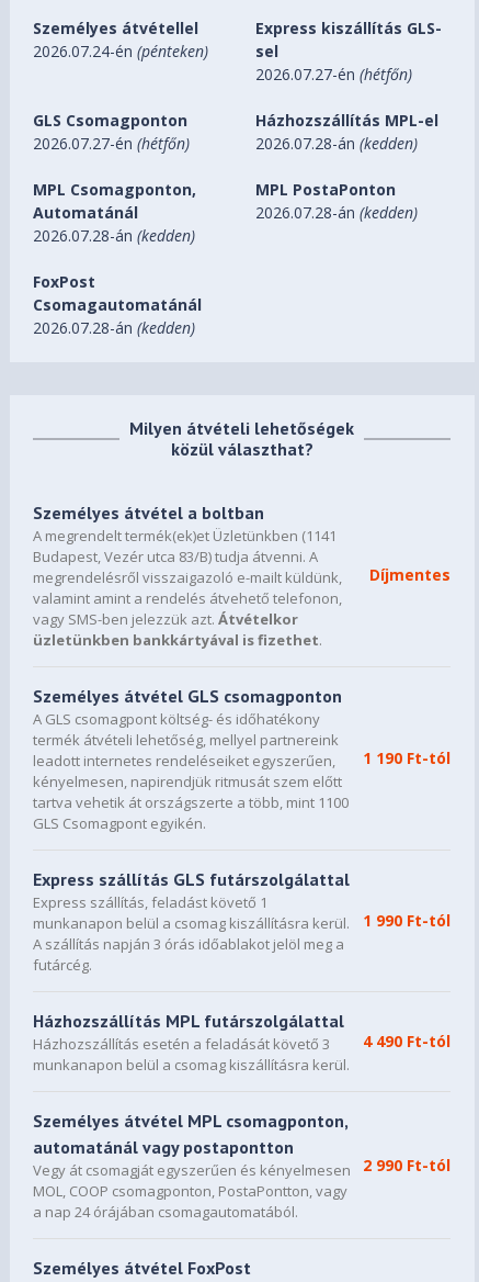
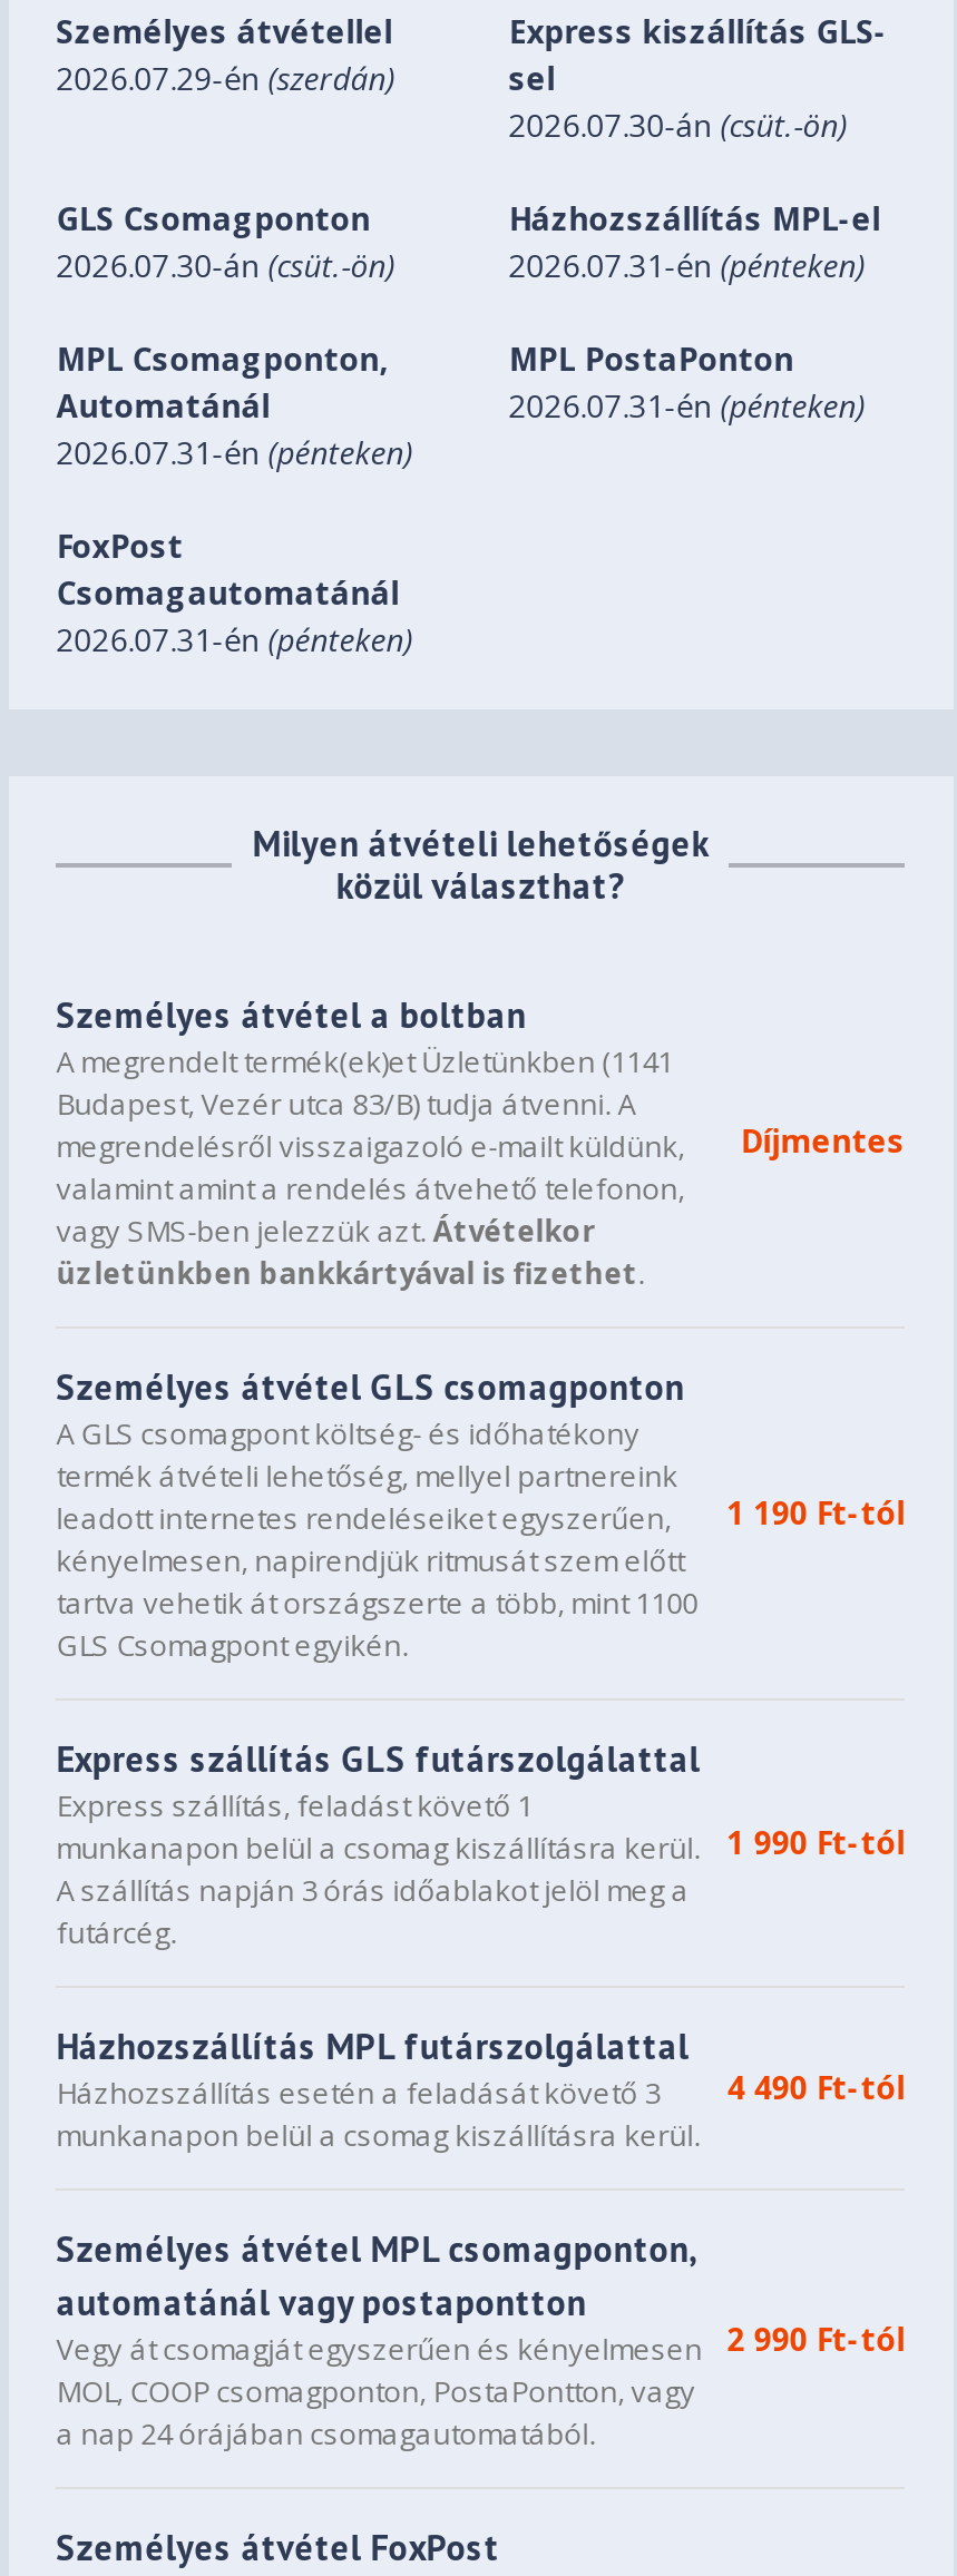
- 2026.07.24-én (pénteken)
+ 2026.07.29-én (szerdán)

- 2026.07.27-én (hétfőn)
+ 2026.07.30-án (csüt.-ön)

- 2026.07.27-én (hétfőn)
+ 2026.07.30-án (csüt.-ön)

- 2026.07.28-án (kedden)
+ 2026.07.31-én (pénteken)

- 2026.07.28-án (kedden)
+ 2026.07.31-én (pénteken)

- 2026.07.28-án (kedden)
+ 2026.07.31-én (pénteken)

- 2026.07.28-án (kedden)
+ 2026.07.31-én (pénteken)
